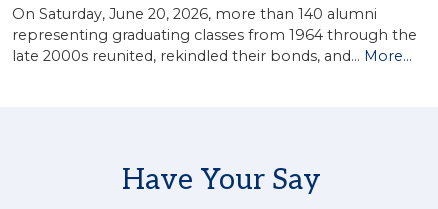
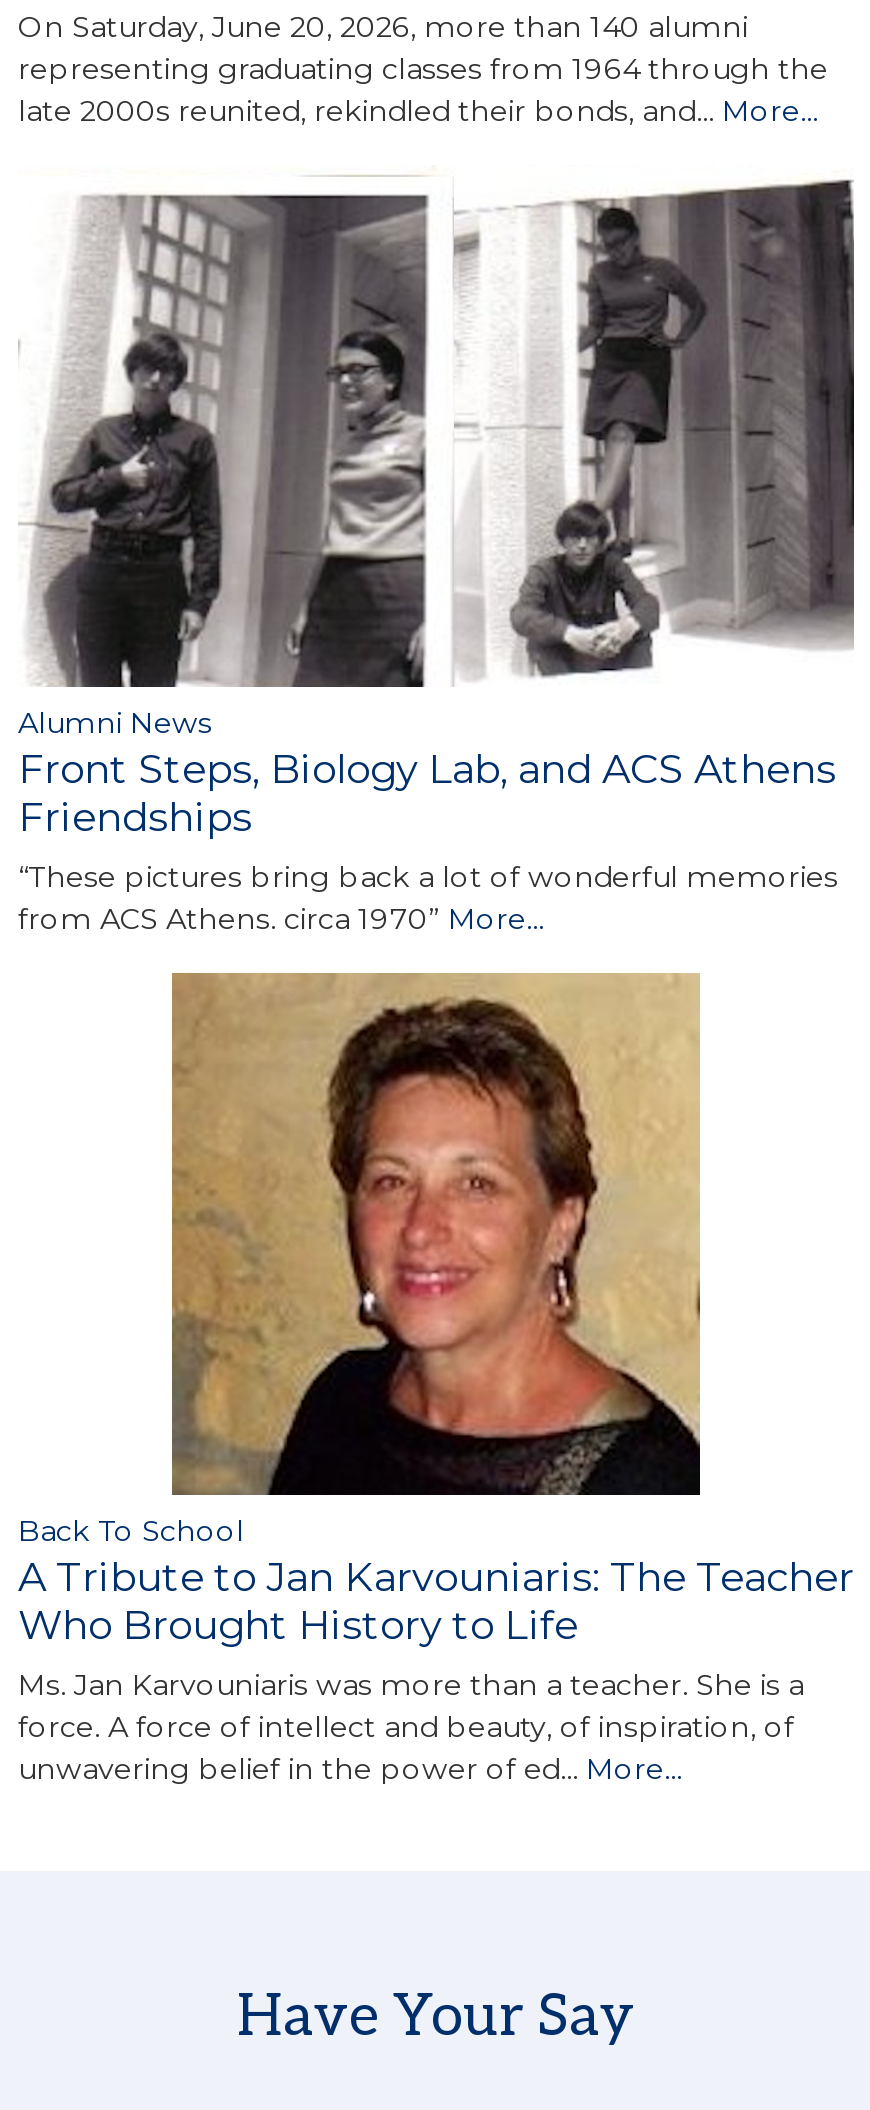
+ [image]
+ Alumni News
+ Front Steps, Biology Lab, and ACS Athens
+ Friendships
+ “These pictures bring back a lot of wonderful memories
+ from ACS Athens. circa 1970” More...

+ [image]
+ Back To School
+ A Tribute to Jan Karvouniaris: The Teacher
+ Who Brought History to Life
+ Ms. Jan Karvouniaris was more than a teacher. She is a
+ force. A force of intellect and beauty, of inspiration, of
+ unwavering belief in the power of ed… More...

+ [image]
